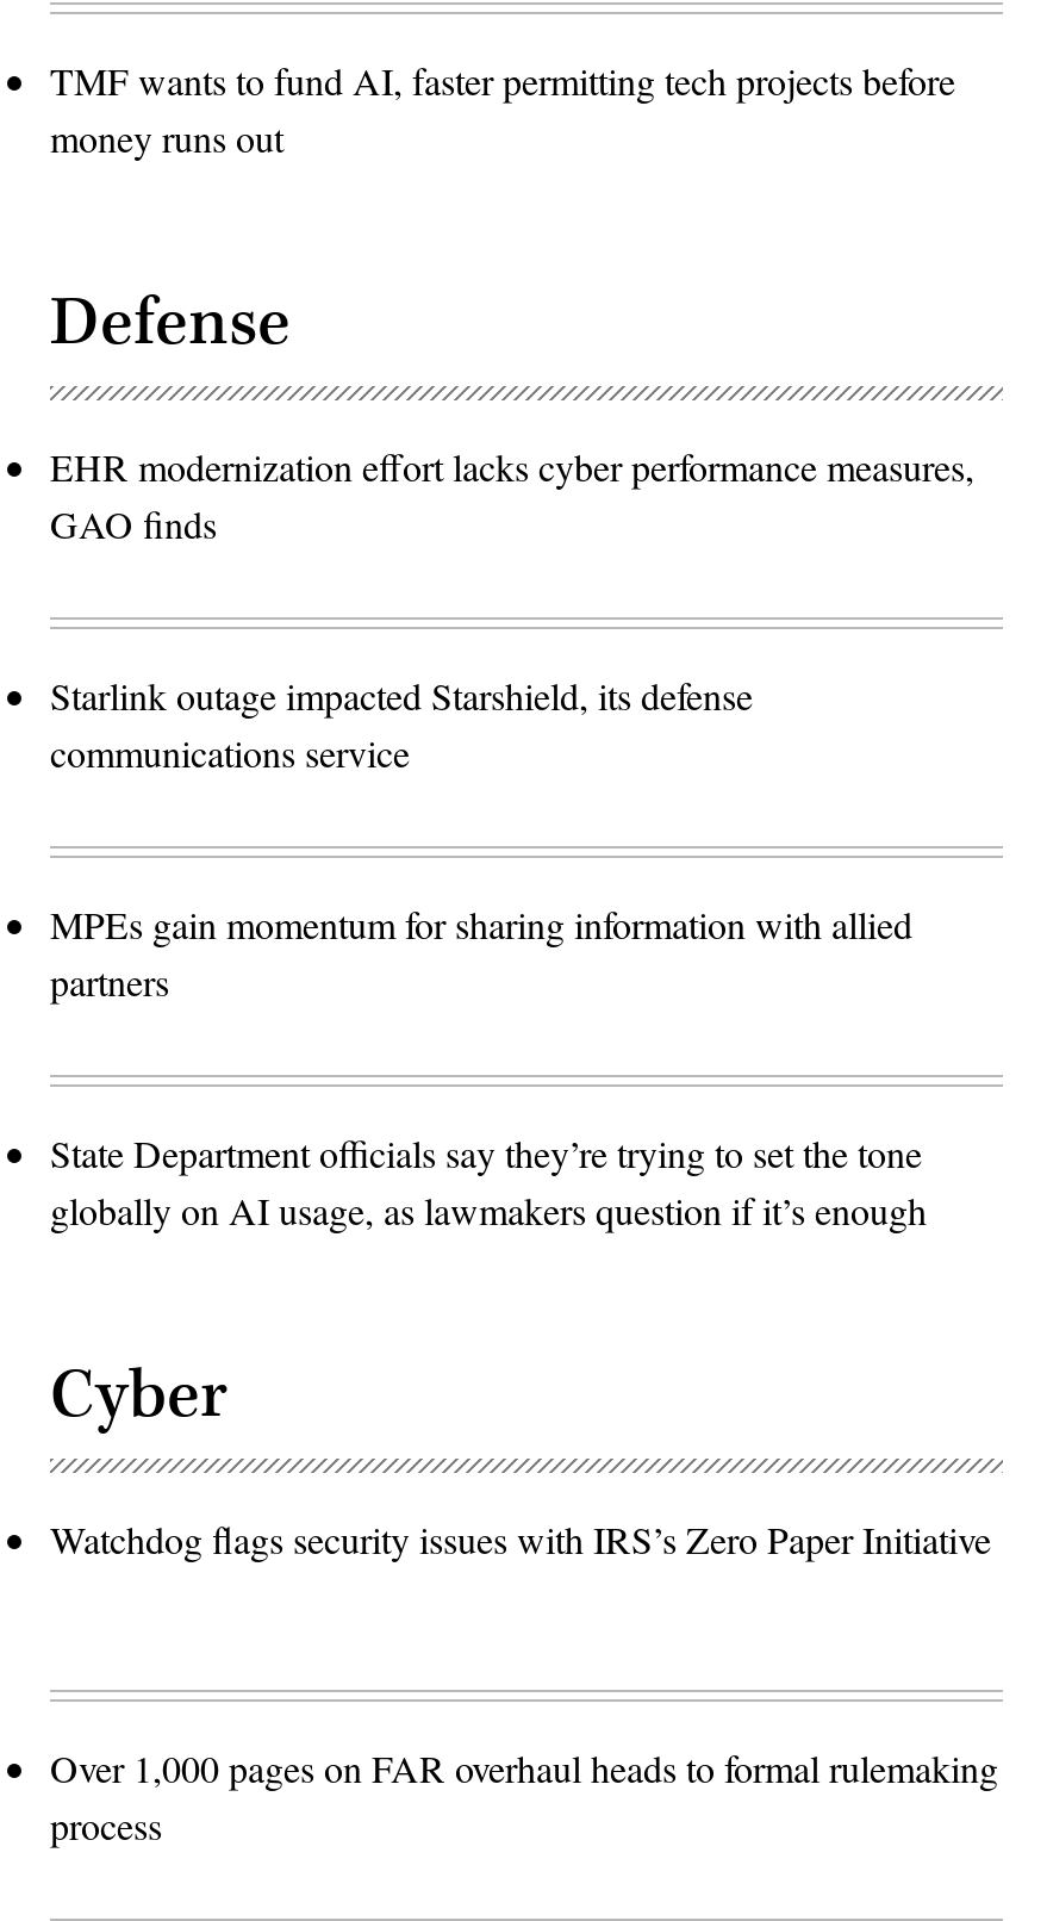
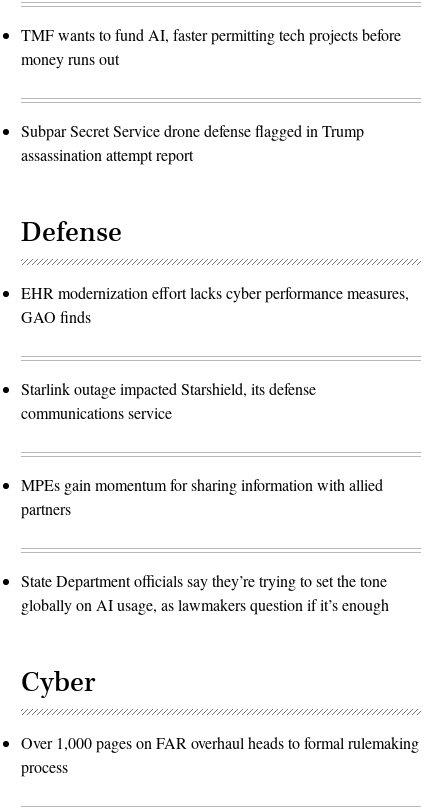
+ Subpar Secret Service drone defense flagged in Trump
+ assassination attempt report

moved down: Defense | EHR modernization effort lacks cyber performance measures, | GAO finds | ... | globally on AI usage, as lawmakers question if it’s enough | Cyber

- Watchdog flags security issues with IRS’s Zero Paper Initiative
